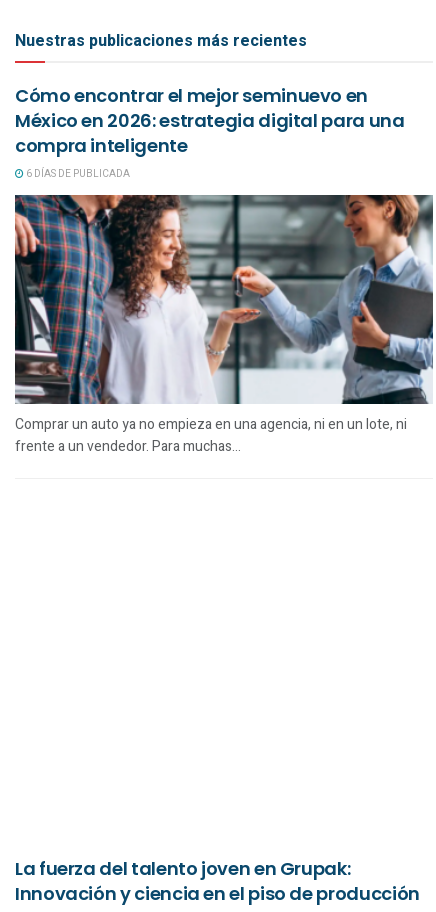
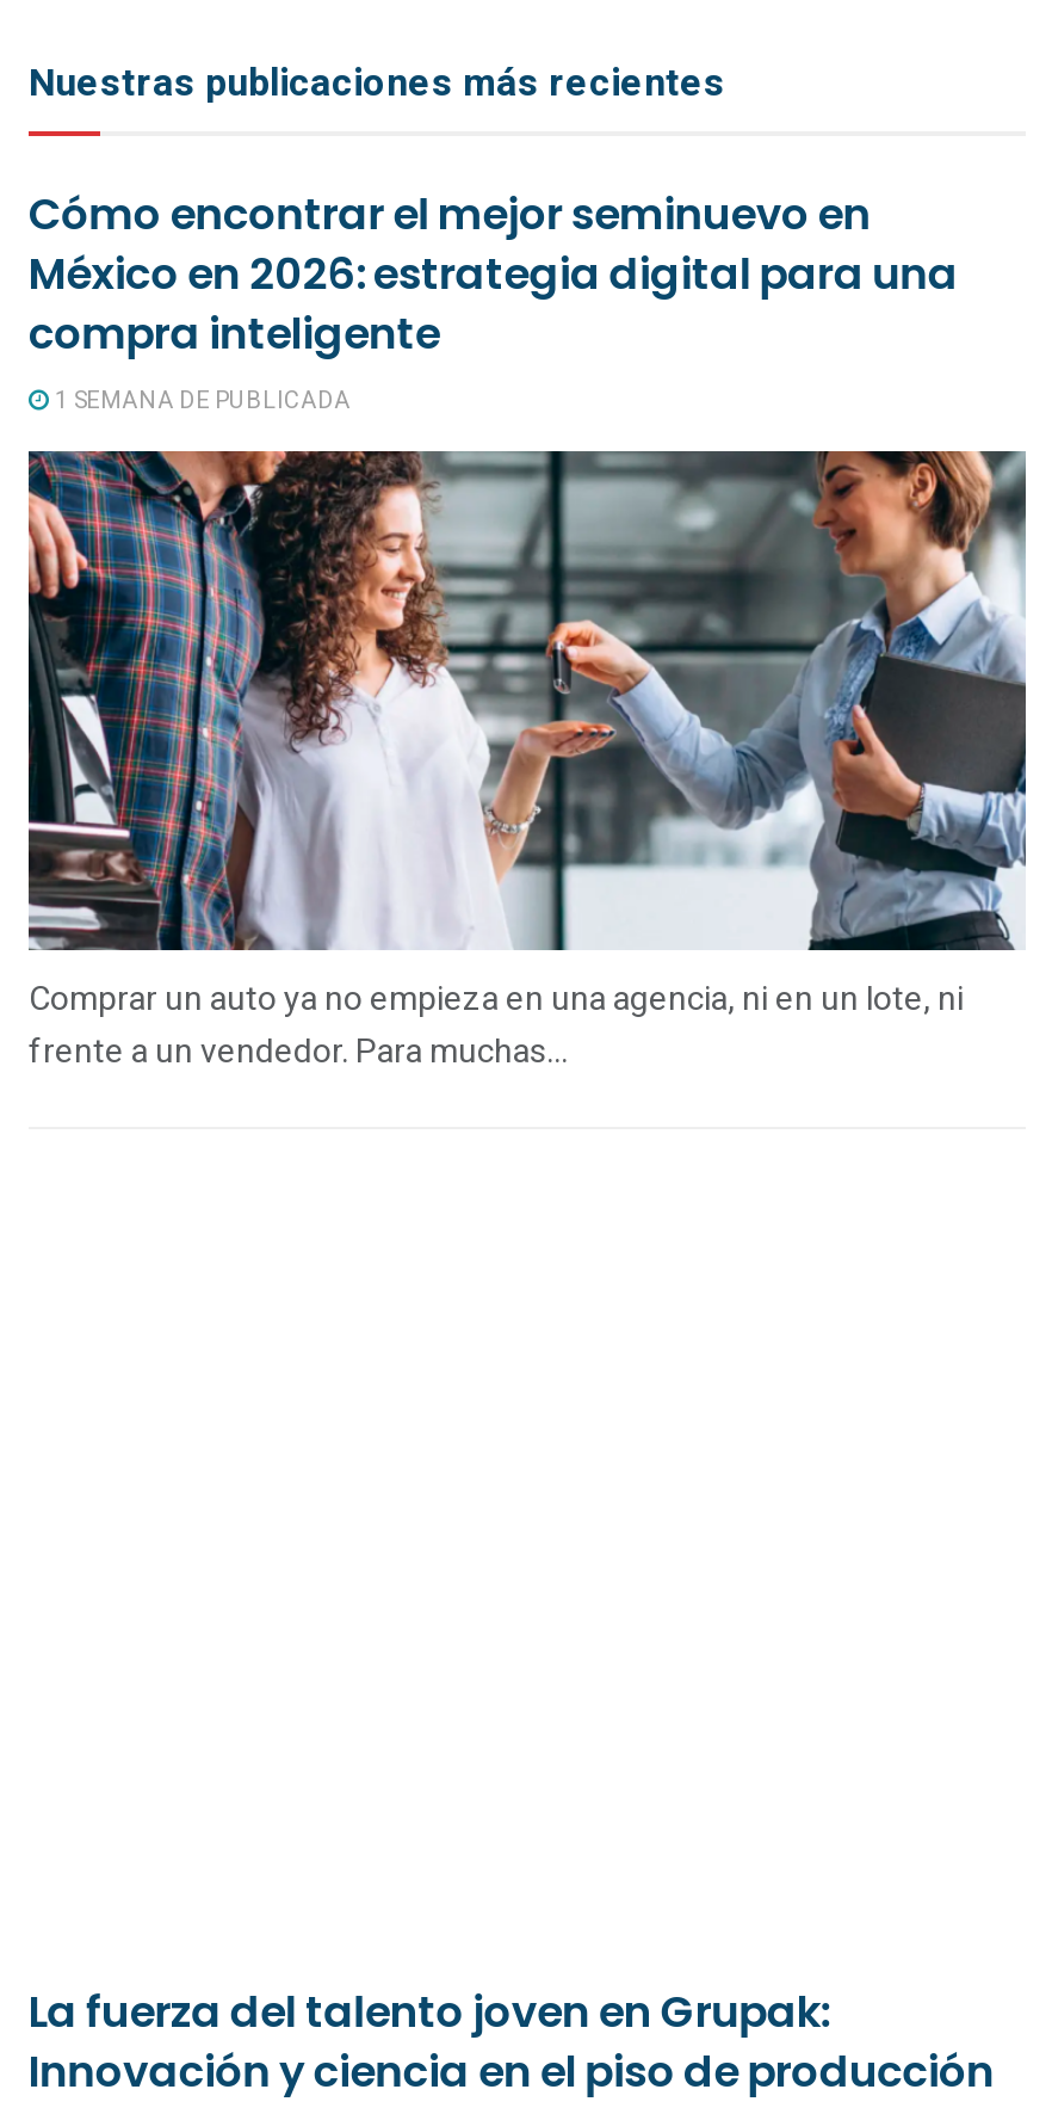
- 6 DÍAS DE PUBLICADA
+ 1 SEMANA DE PUBLICADA
